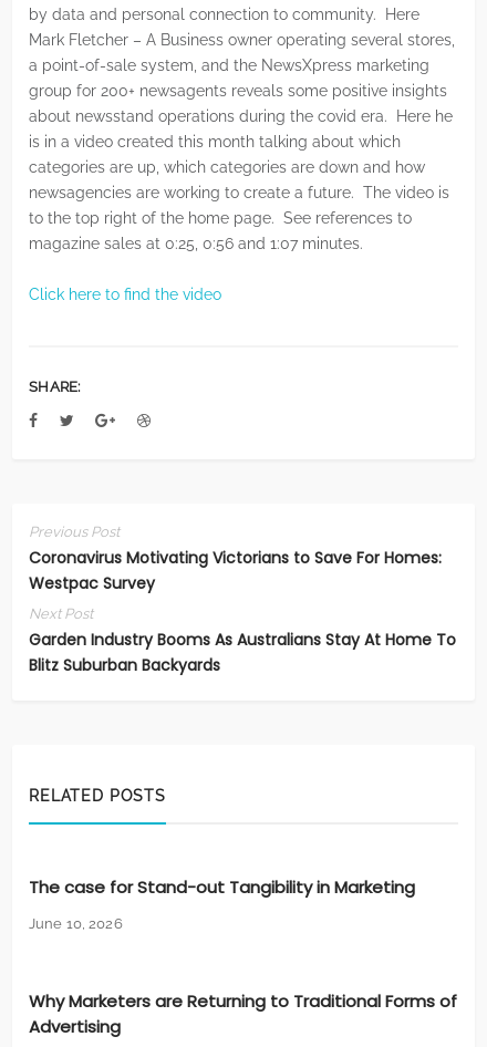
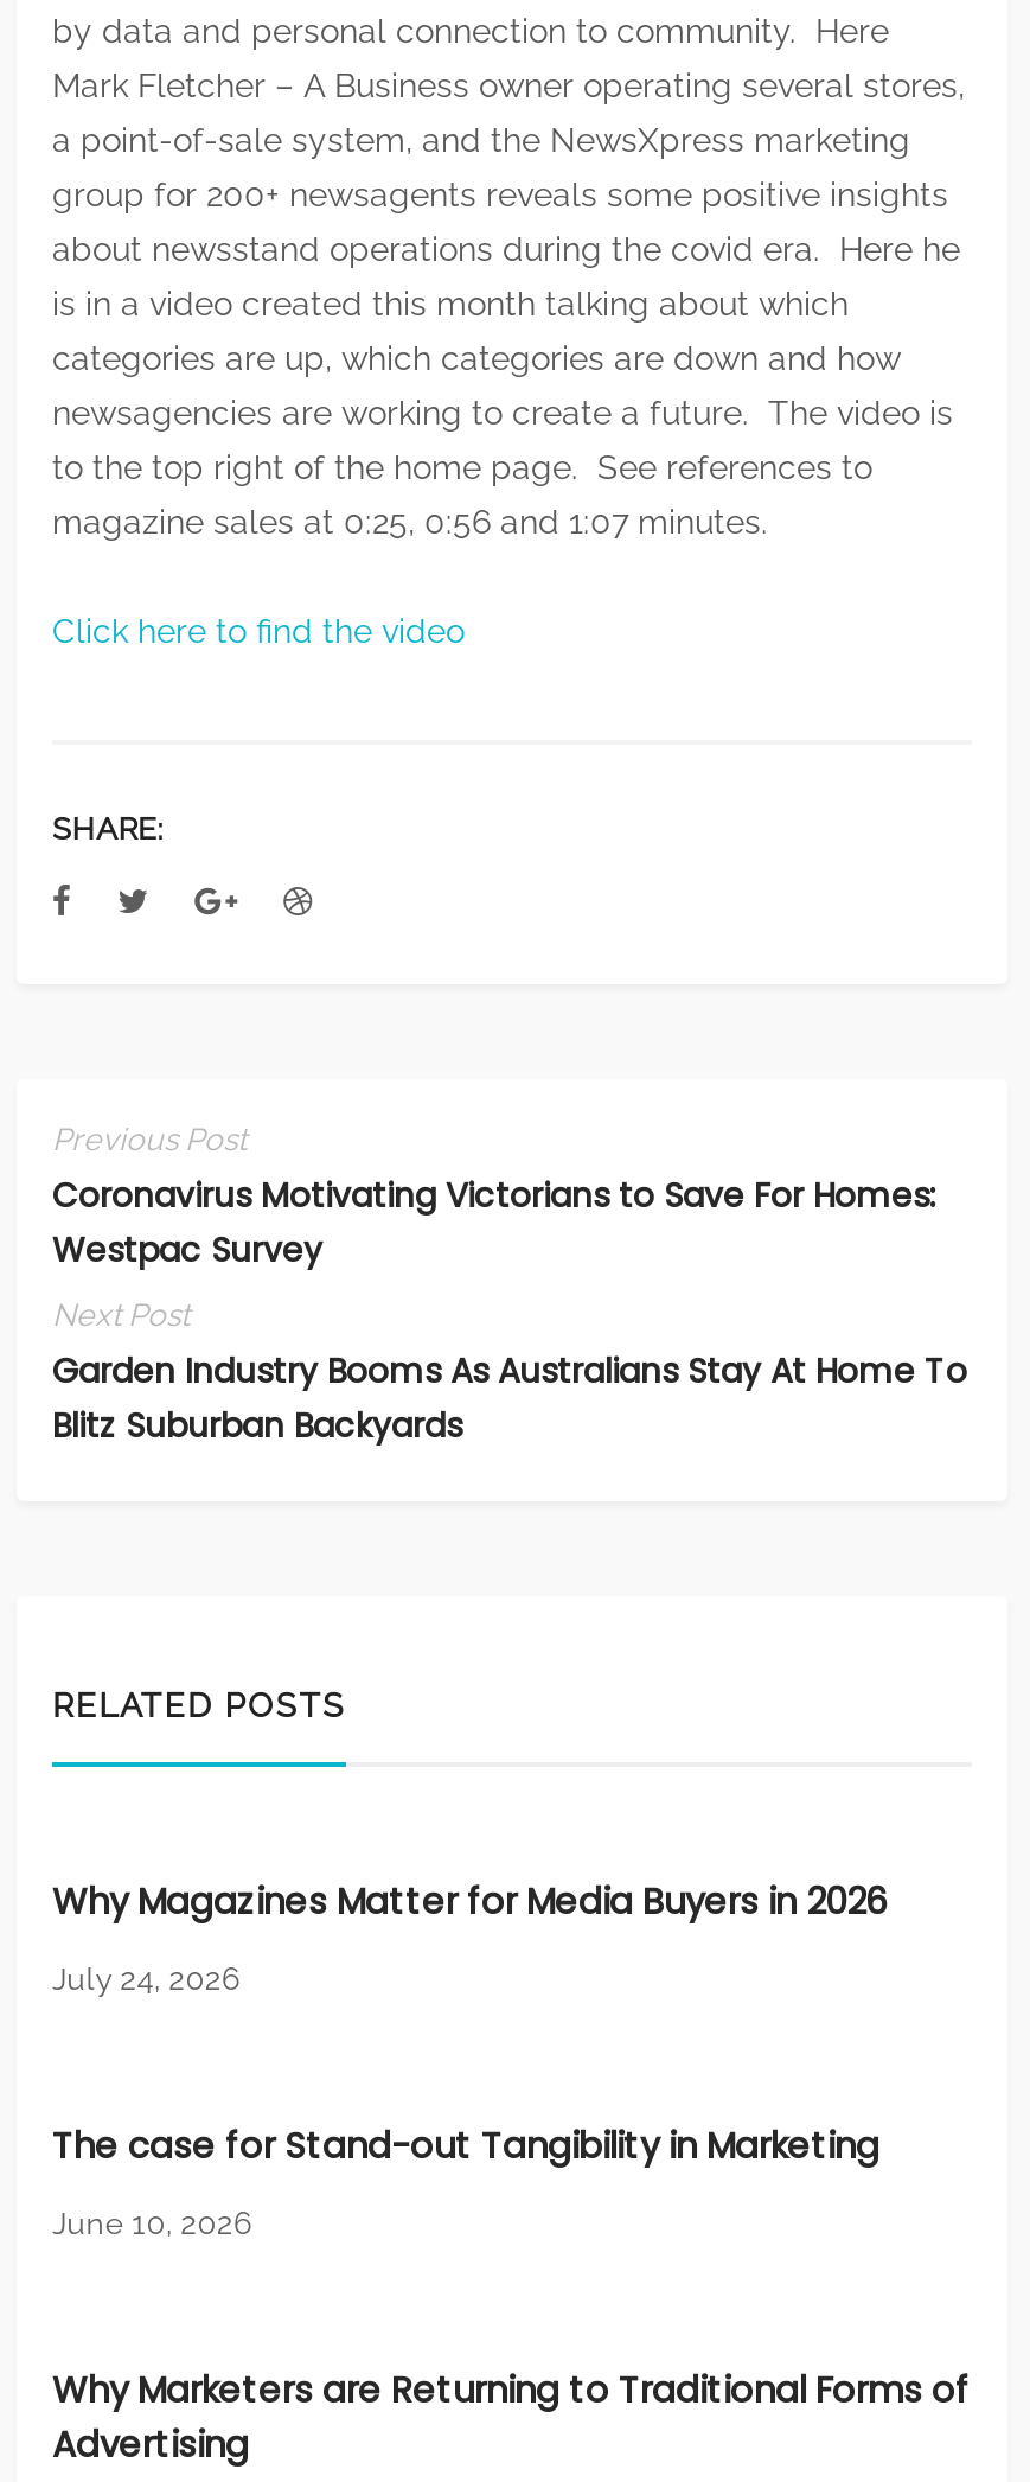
+ Why Magazines Matter for Media Buyers in 2026
+ July 24, 2026
